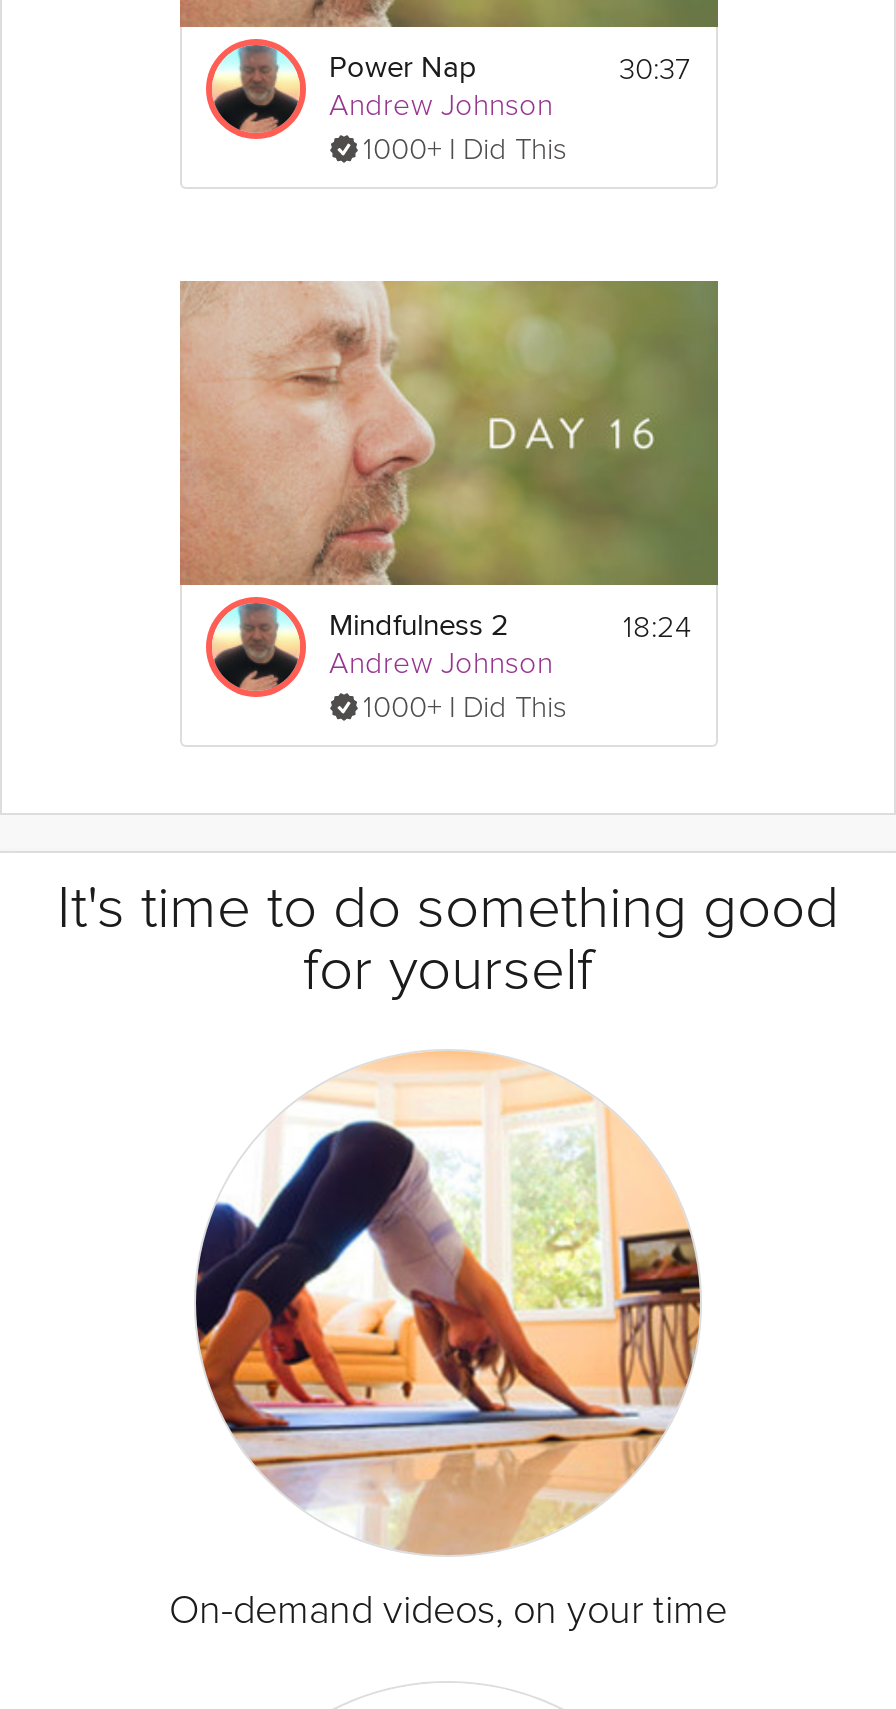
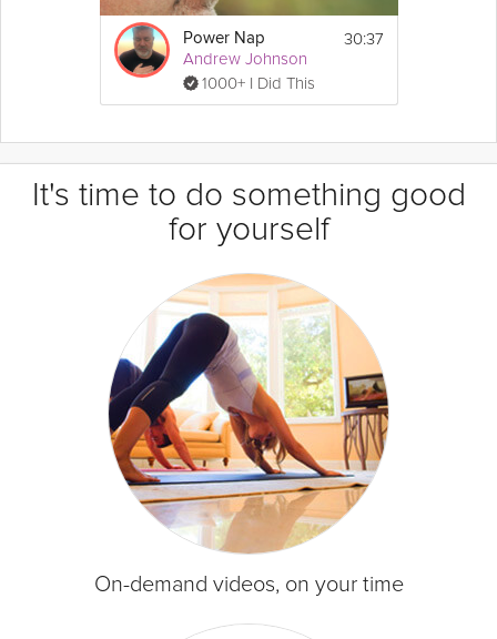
- [image]
- 18:24

- Mindfulness 2
- Andrew Johnson
- 1000+ I Did This
